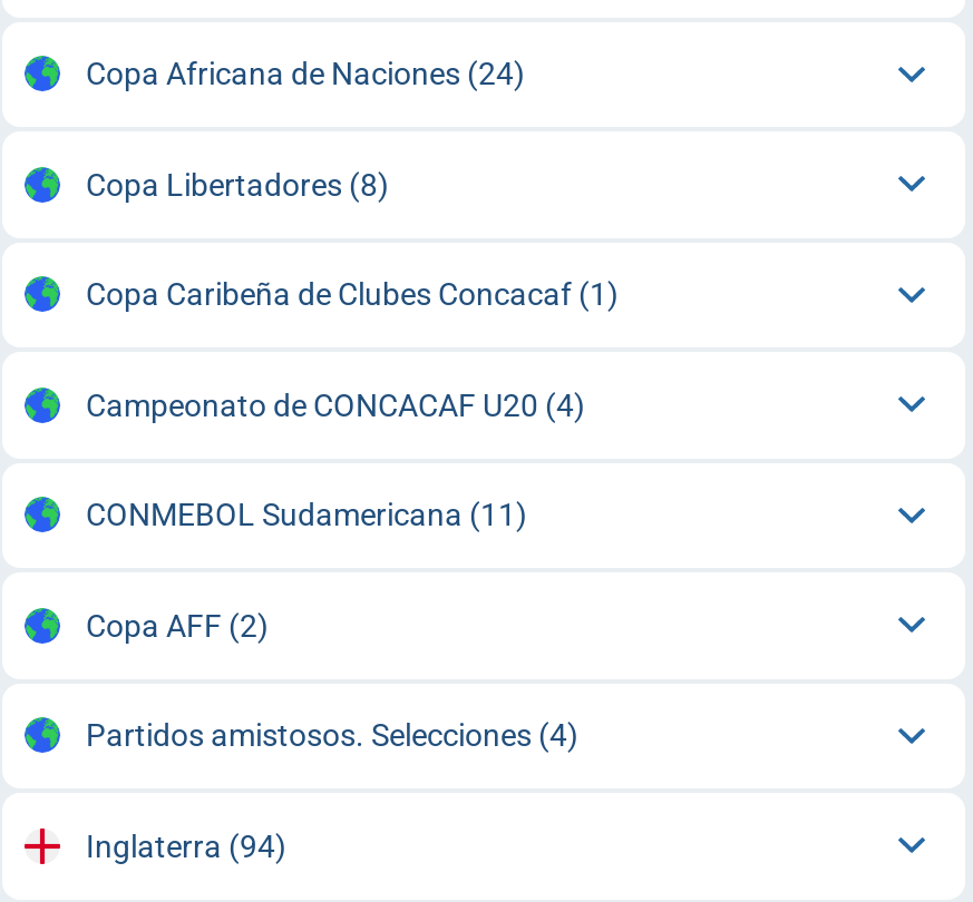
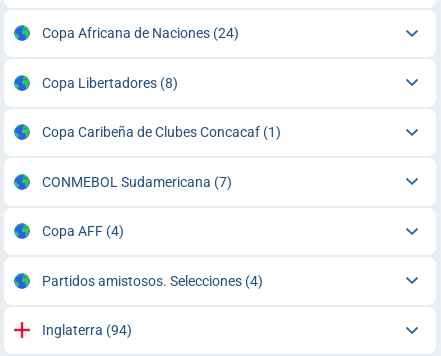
- Campeonato de CONCACAF U20 (4)
- CONMEBOL Sudamericana (11)
- Copa AFF (2)
+ CONMEBOL Sudamericana (7)
+ Copa AFF (4)
